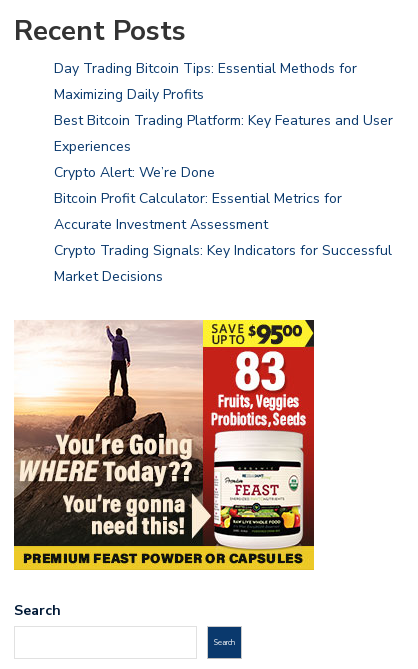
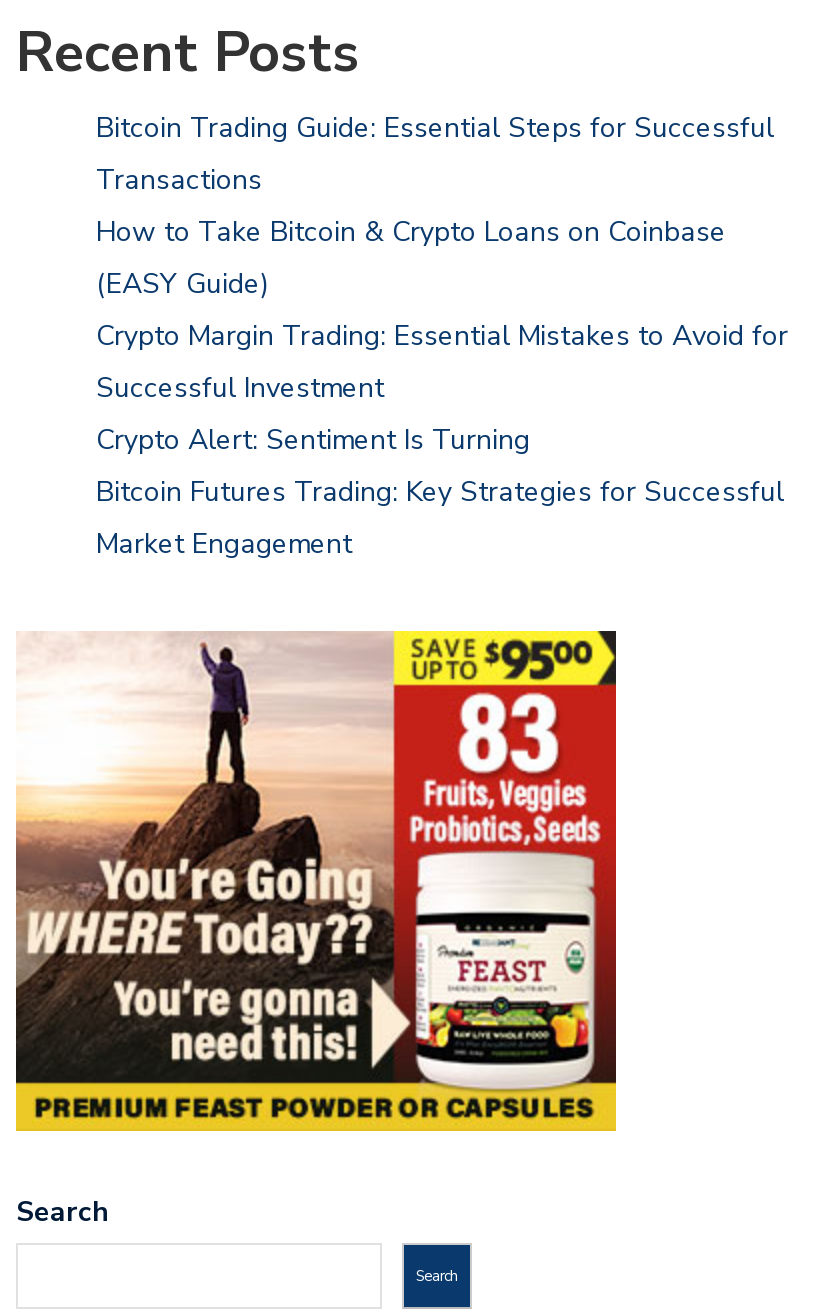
- Day Trading Bitcoin Tips: Essential Methods for
- Maximizing Daily Profits
- Best Bitcoin Trading Platform: Key Features and User
- Experiences
- Crypto Alert: We’re Done
- Bitcoin Profit Calculator: Essential Metrics for
- Accurate Investment Assessment
- Crypto Trading Signals: Key Indicators for Successful
- Market Decisions
+ Bitcoin Trading Guide: Essential Steps for Successful
+ Transactions
+ How to Take Bitcoin & Crypto Loans on Coinbase
+ (EASY Guide)
+ Crypto Margin Trading: Essential Mistakes to Avoid for
+ Successful Investment
+ Crypto Alert: Sentiment Is Turning
+ Bitcoin Futures Trading: Key Strategies for Successful
+ Market Engagement
